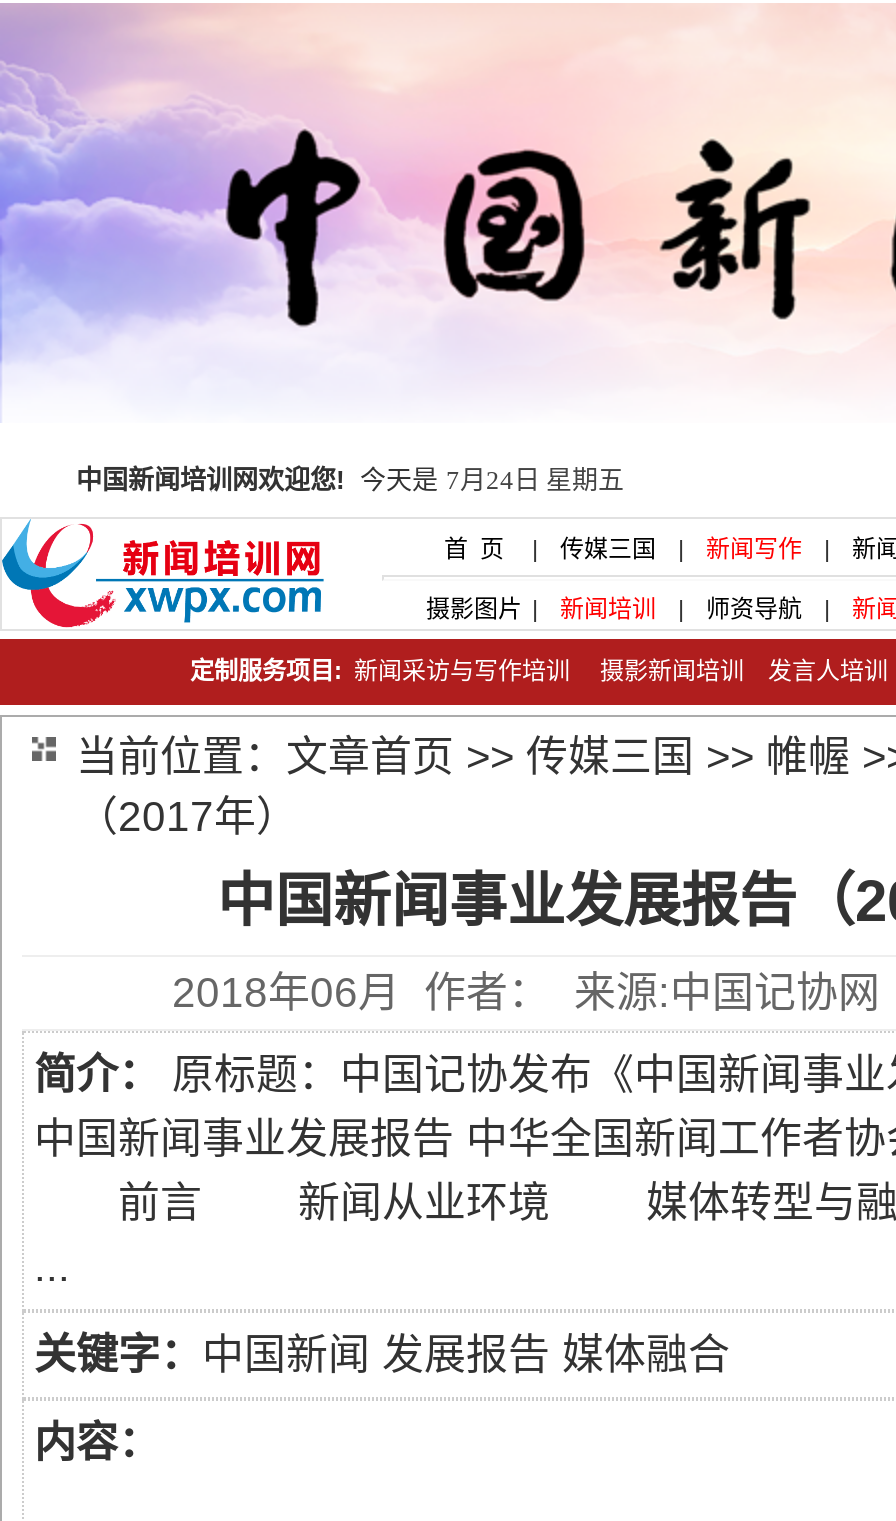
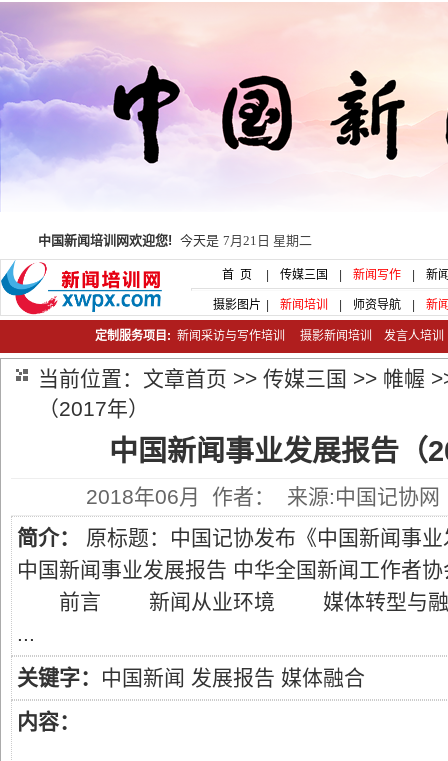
- 中国新闻培训网欢迎您!今天是7月24日 星期五
+ 中国新闻培训网欢迎您!今天是7月21日 星期二
